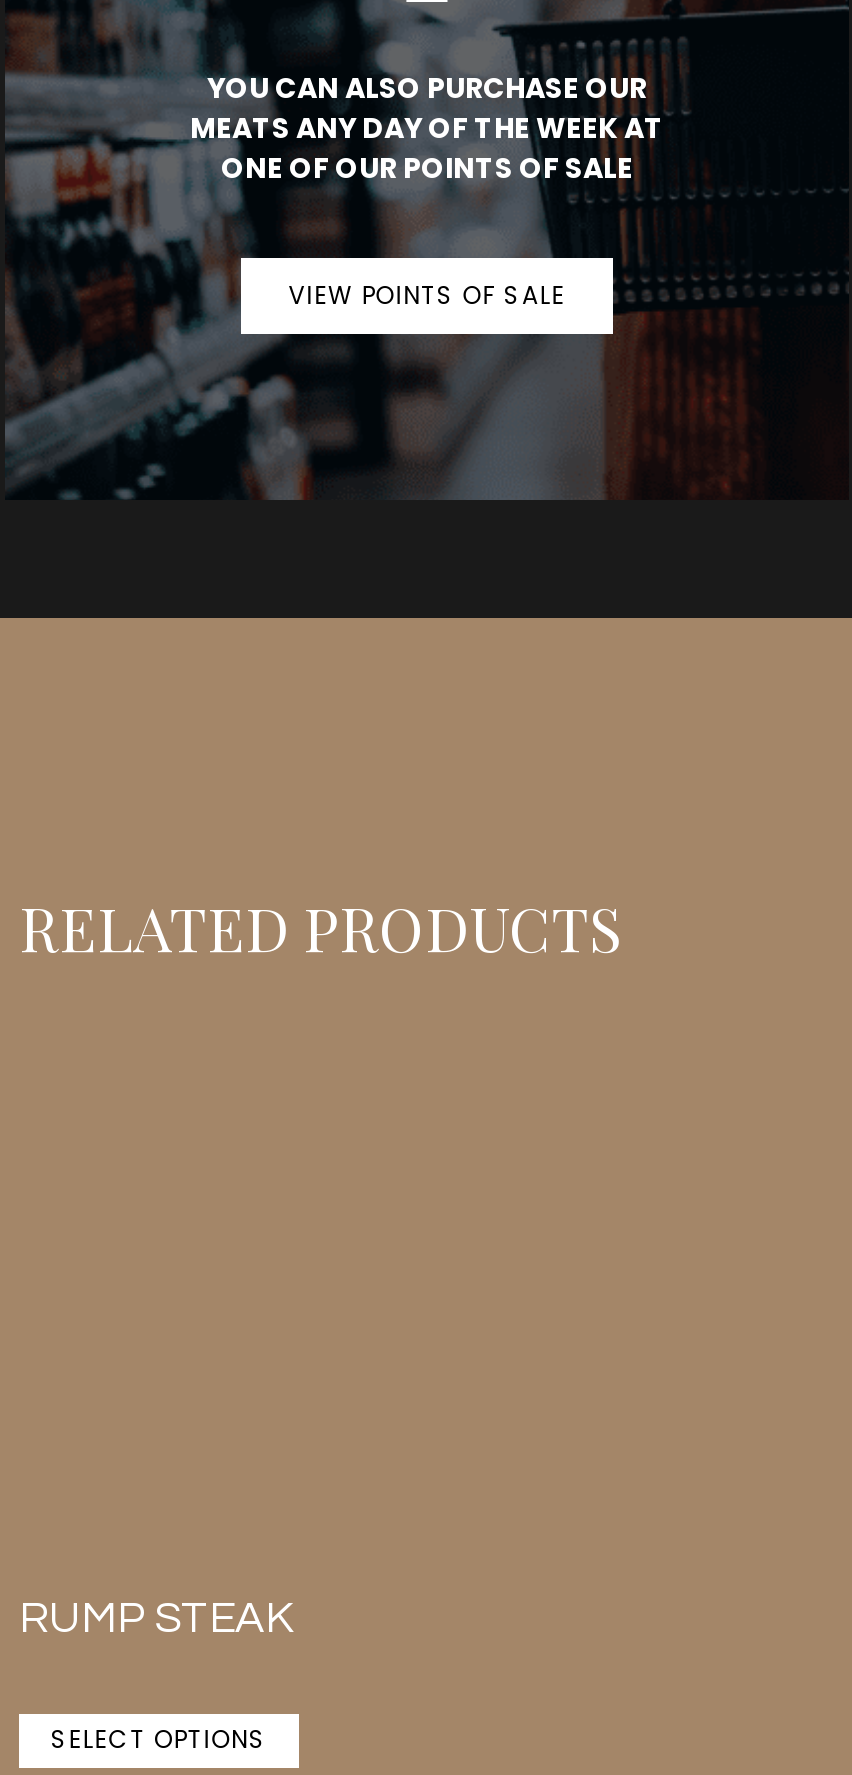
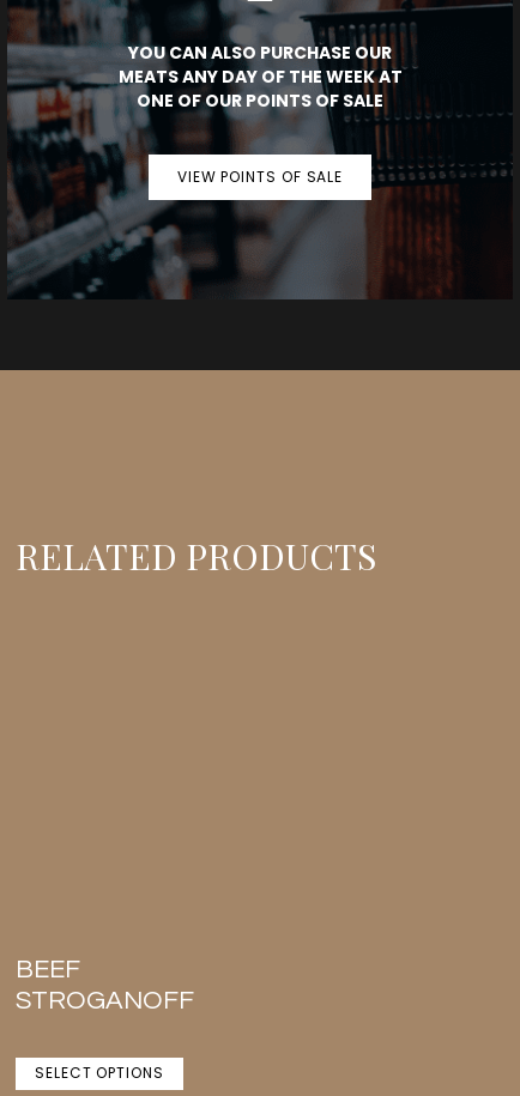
- RUMP STEAK
+ BEEF
+ STROGANOFF
